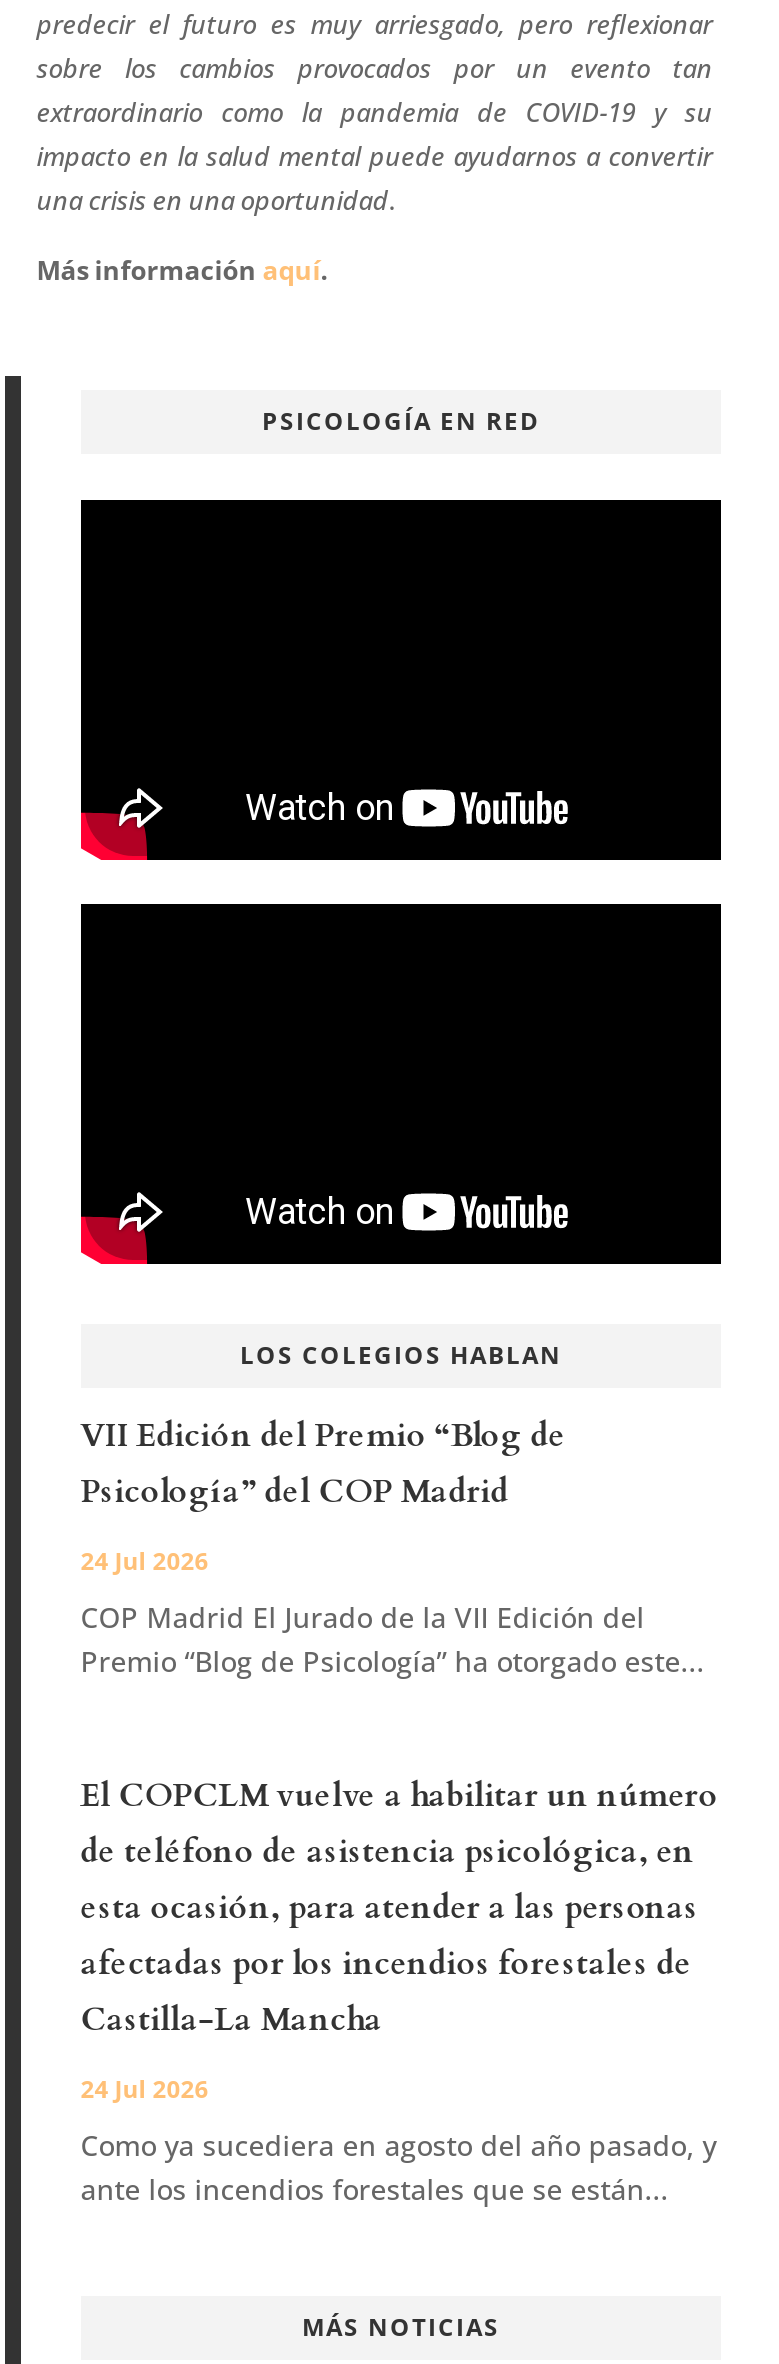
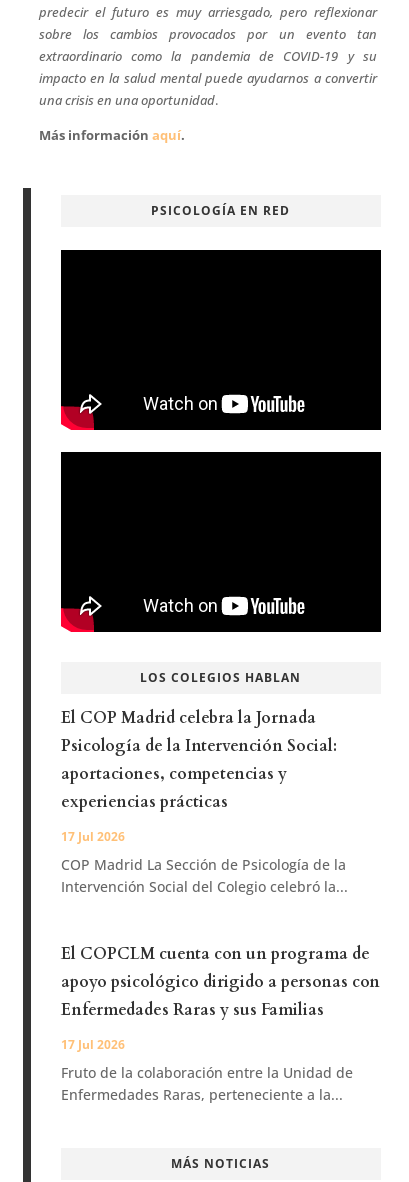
- VII Edición del Premio “Blog de
- Psicología” del COP Madrid
+ El COP Madrid celebra la Jornada
+ Psicología de la Intervención Social:
+ aportaciones, competencias y
+ experiencias prácticas

- 24 Jul 2026
+ 17 Jul 2026

- COP Madrid El Jurado de la VII Edición del
- Premio “Blog de Psicología” ha otorgado este...
+ COP Madrid La Sección de Psicología de la
+ Intervención Social del Colegio celebró la...

- El COPCLM vuelve a habilitar un número
- de teléfono de asistencia psicológica, en
- esta ocasión, para atender a las personas
- afectadas por los incendios forestales de
- Castilla-La Mancha
+ El COPCLM cuenta con un programa de
+ apoyo psicológico dirigido a personas con
+ Enfermedades Raras y sus Familias

- 24 Jul 2026
+ 17 Jul 2026

- Como ya sucediera en agosto del año pasado, y
- ante los incendios forestales que se están...
+ Fruto de la colaboración entre la Unidad de
+ Enfermedades Raras, perteneciente a la...
